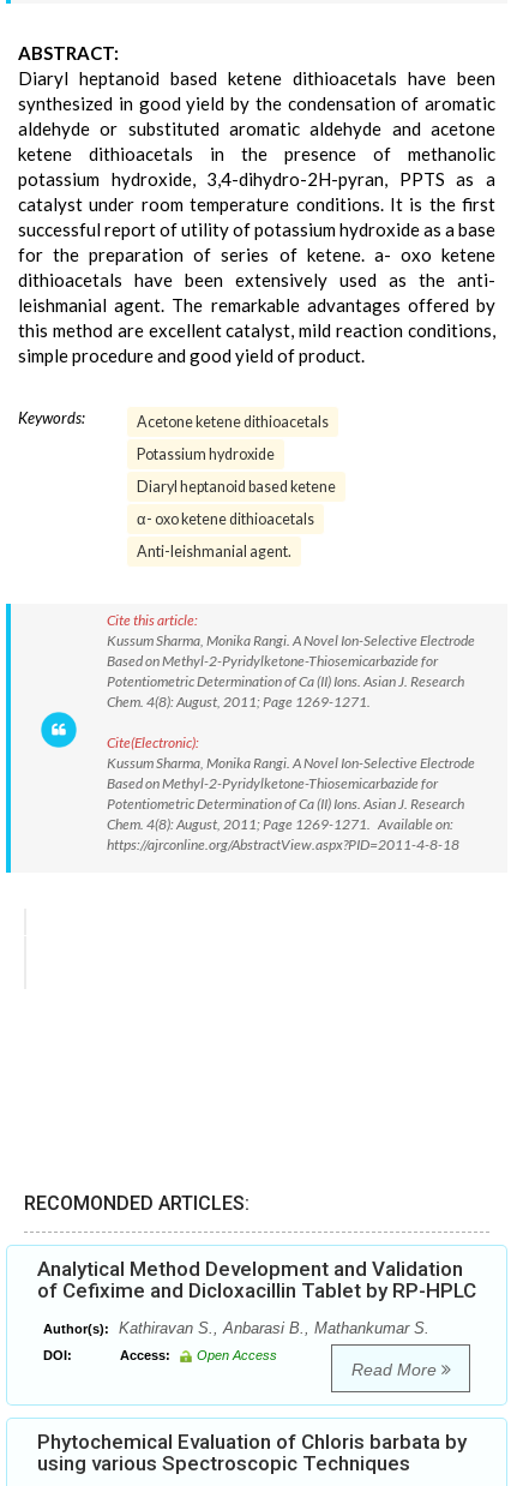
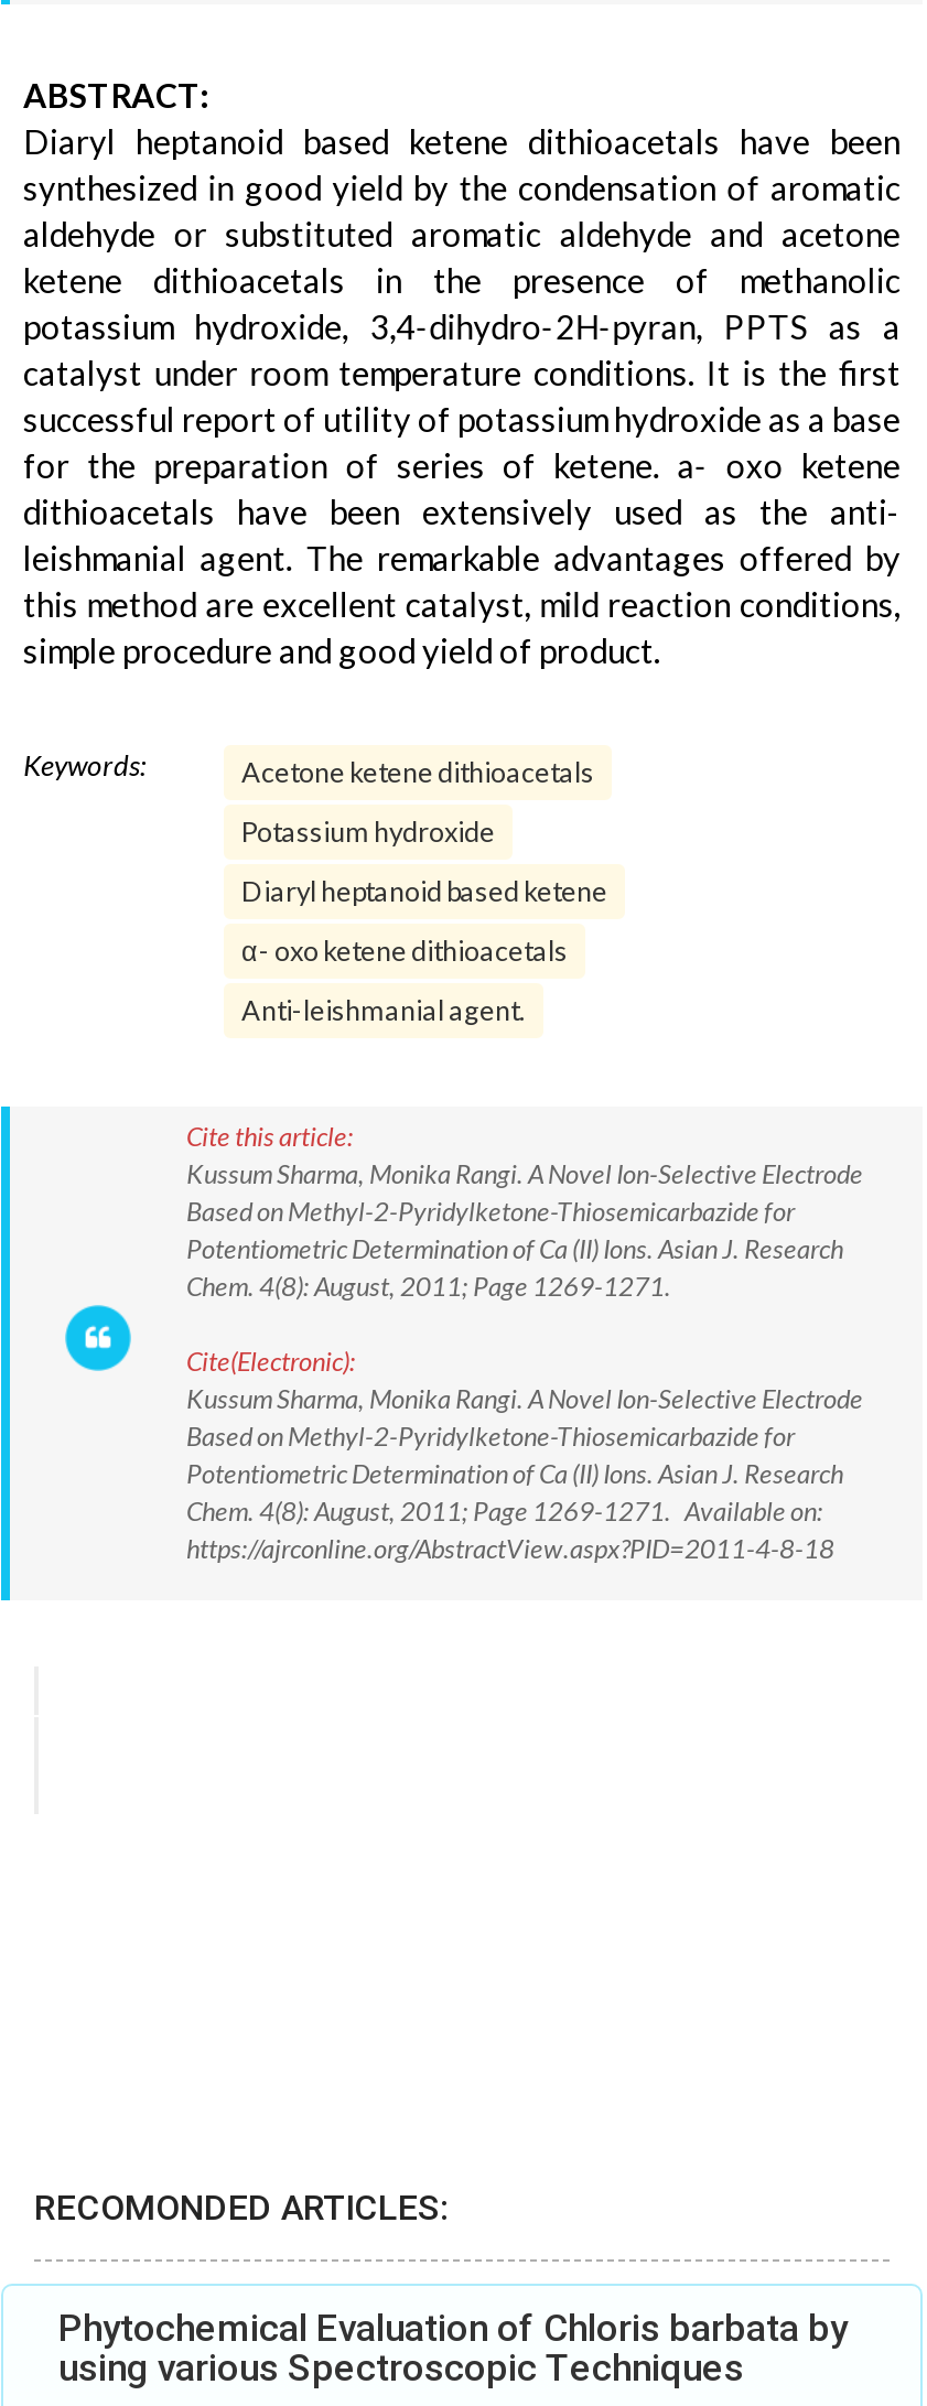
- Analytical Method Development and Validation
- of Cefixime and Dicloxacillin Tablet by RP-HPLC
- Author(s): Kathiravan S., Anbarasi B., Mathankumar S.
- DOI:
- Access:
- Open Access
- Read More
